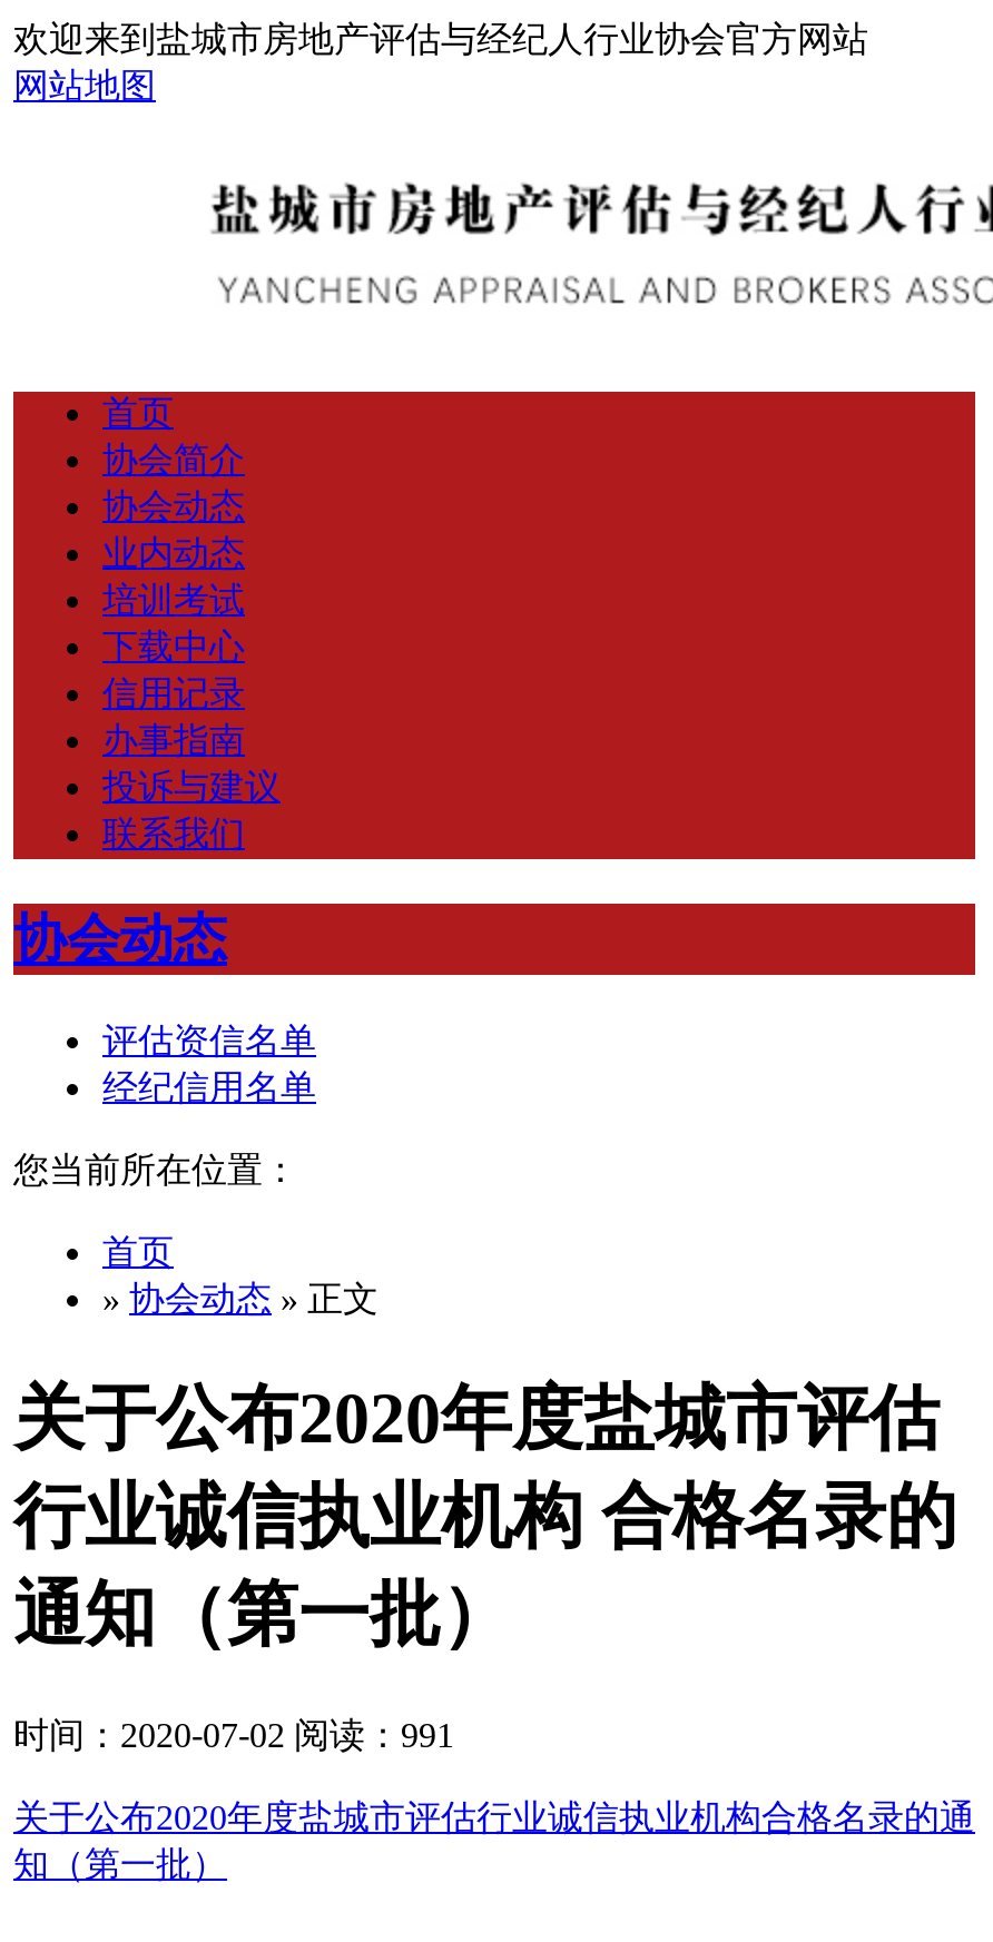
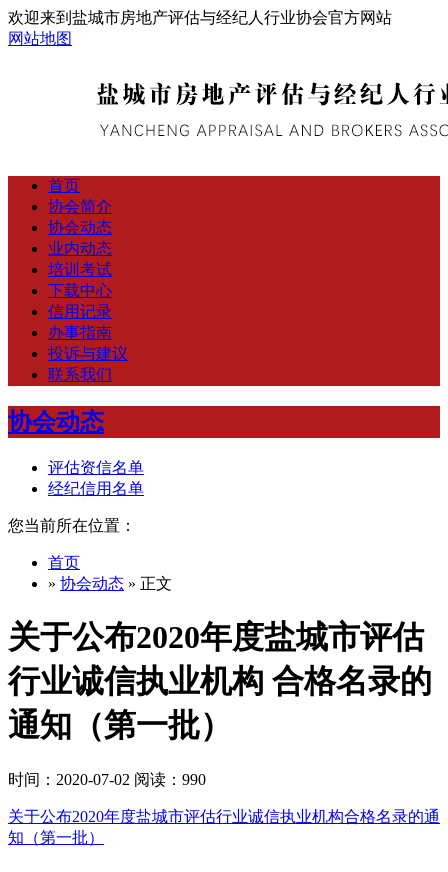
- 时间：2020-07-02 阅读：991
+ 时间：2020-07-02 阅读：990
